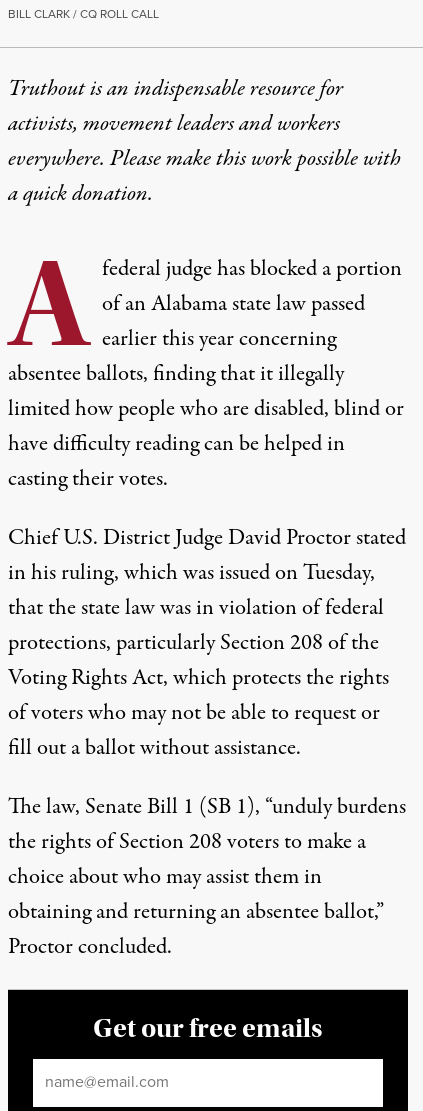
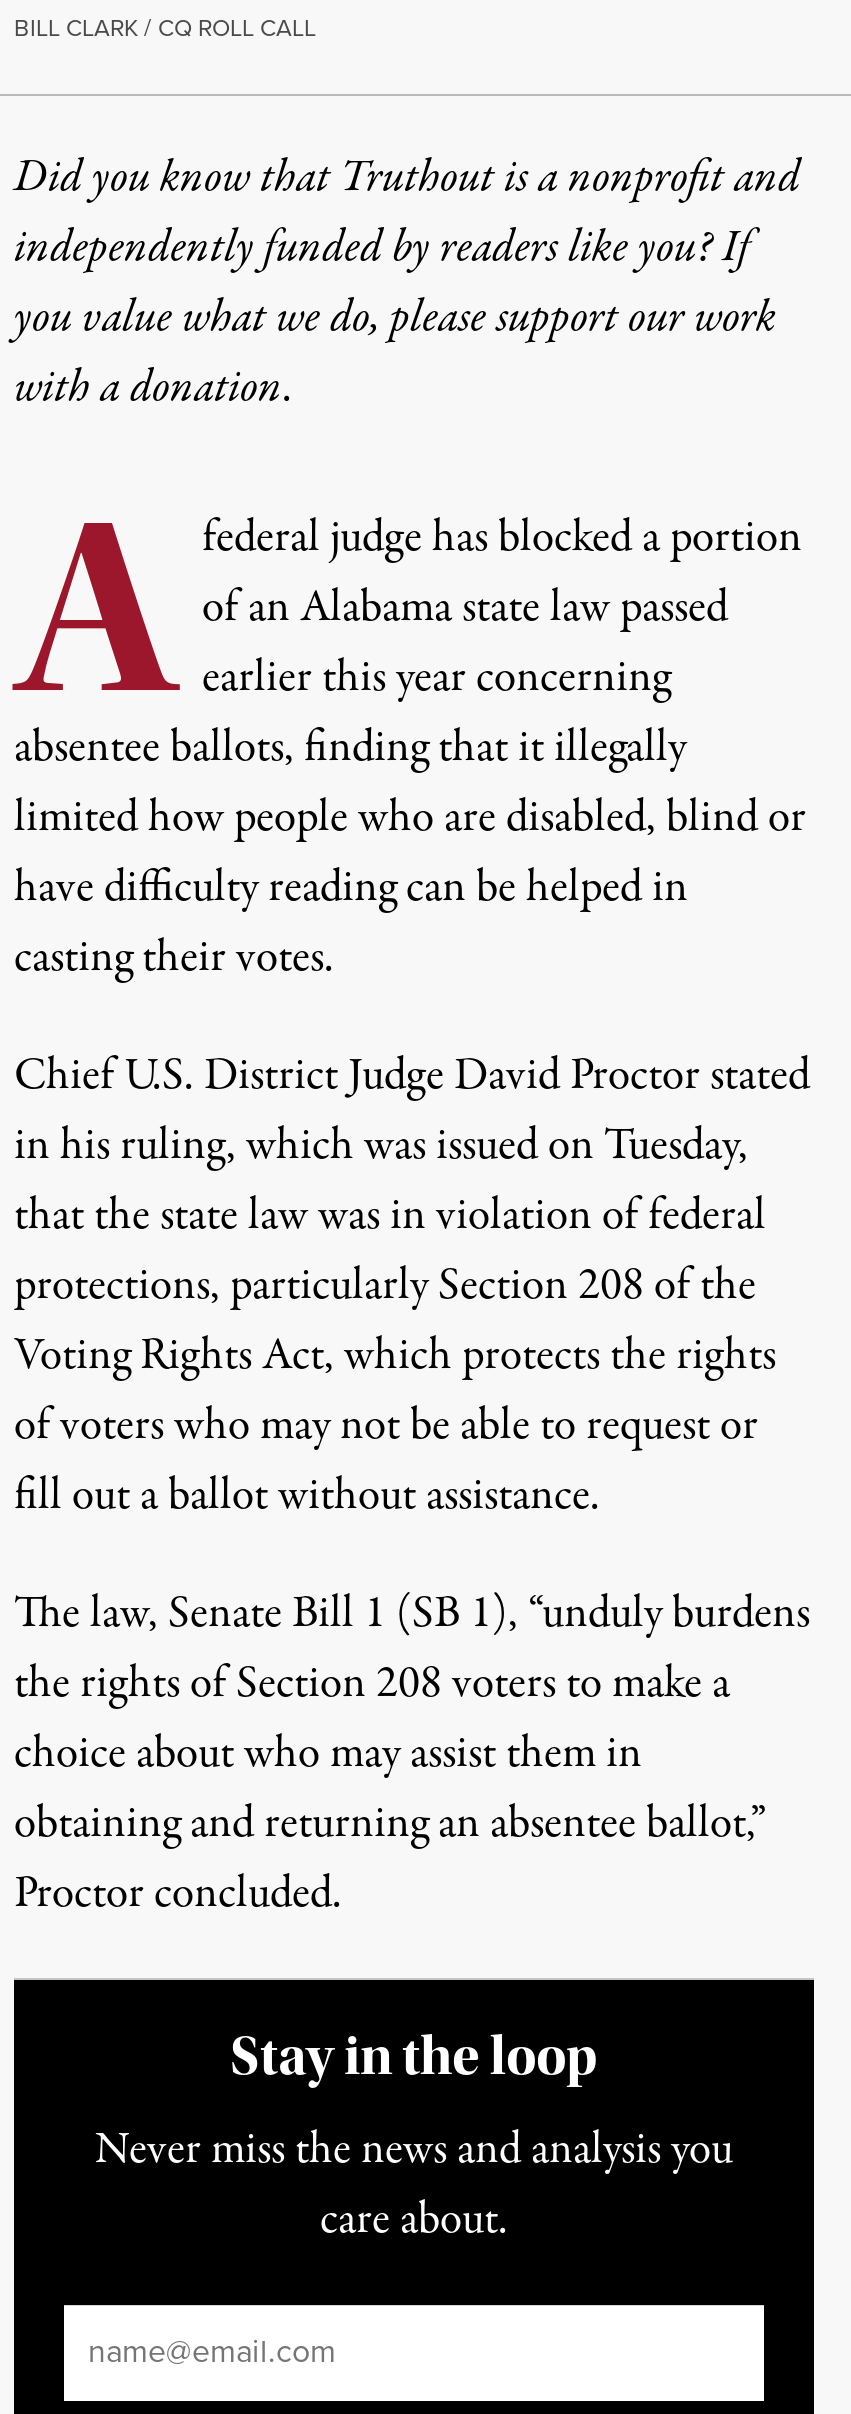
- Truthout is an indispensable resource for
- activists, movement leaders and workers
- everywhere. Please make this work possible with
- a quick donation.
+ Did you know that Truthout is a nonprofit and
+ independently funded by readers like you? If
+ you value what we do, please support our work
+ with a donation.

- Get our free emails
+ Stay in the loop
+ Never miss the news and analysis you
+ care about.
